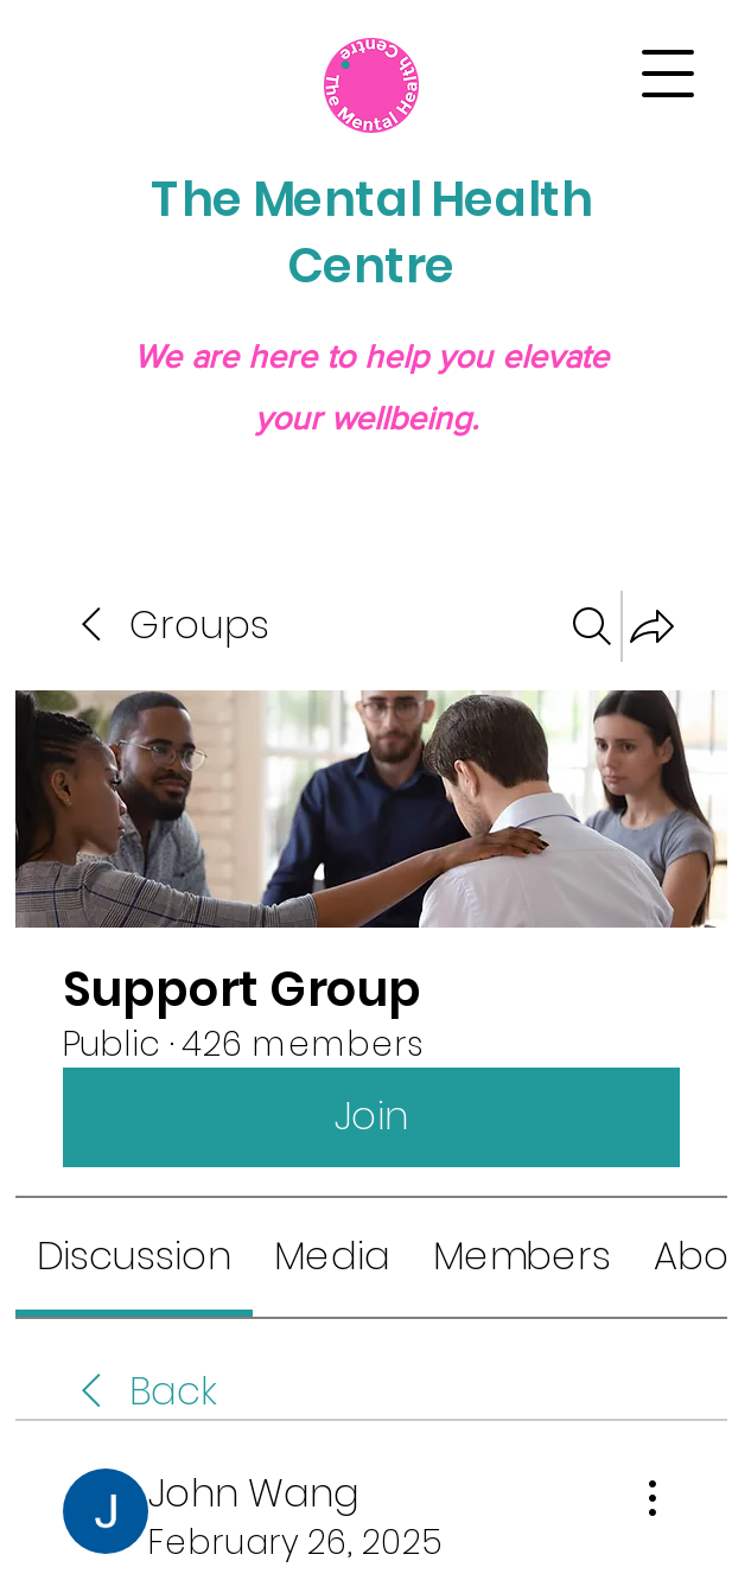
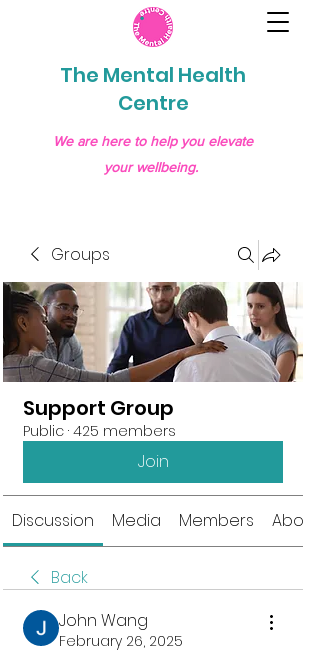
- Public 426 members
+ Public 425 members
